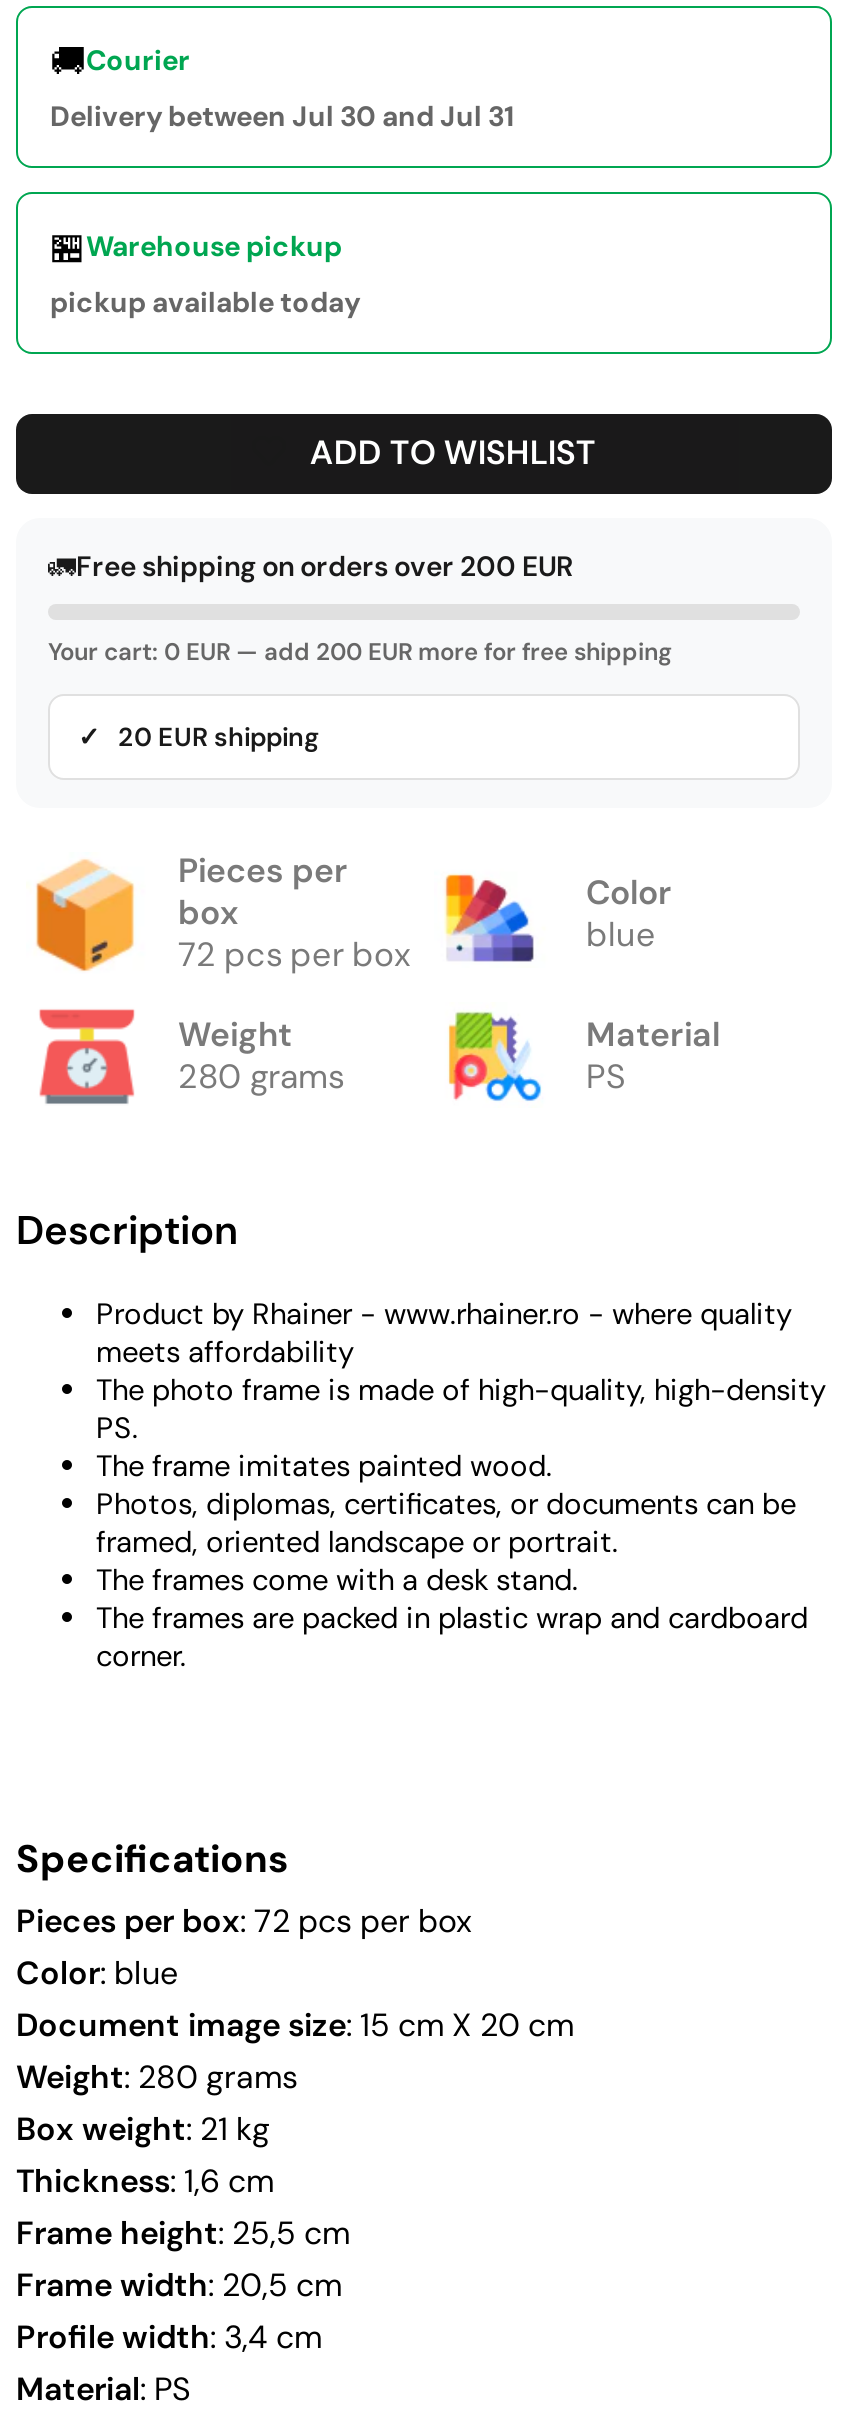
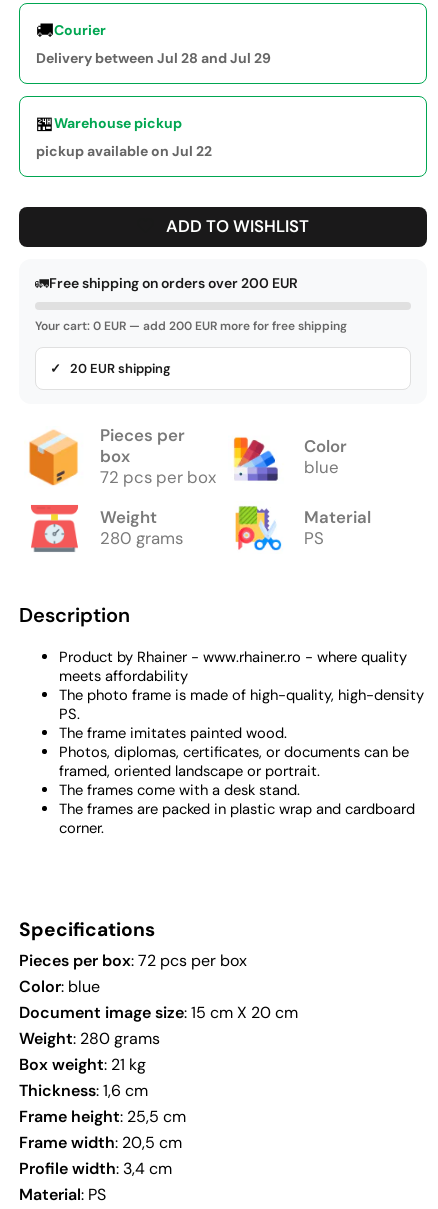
- Delivery between Jul 30 and Jul 31
+ Delivery between Jul 28 and Jul 29

- pickup available today
+ pickup available on Jul 22
